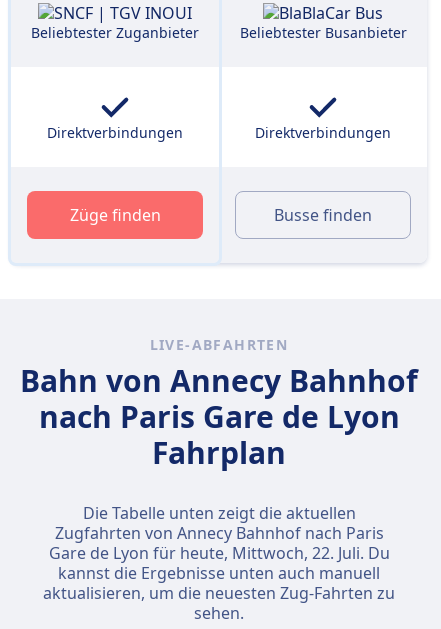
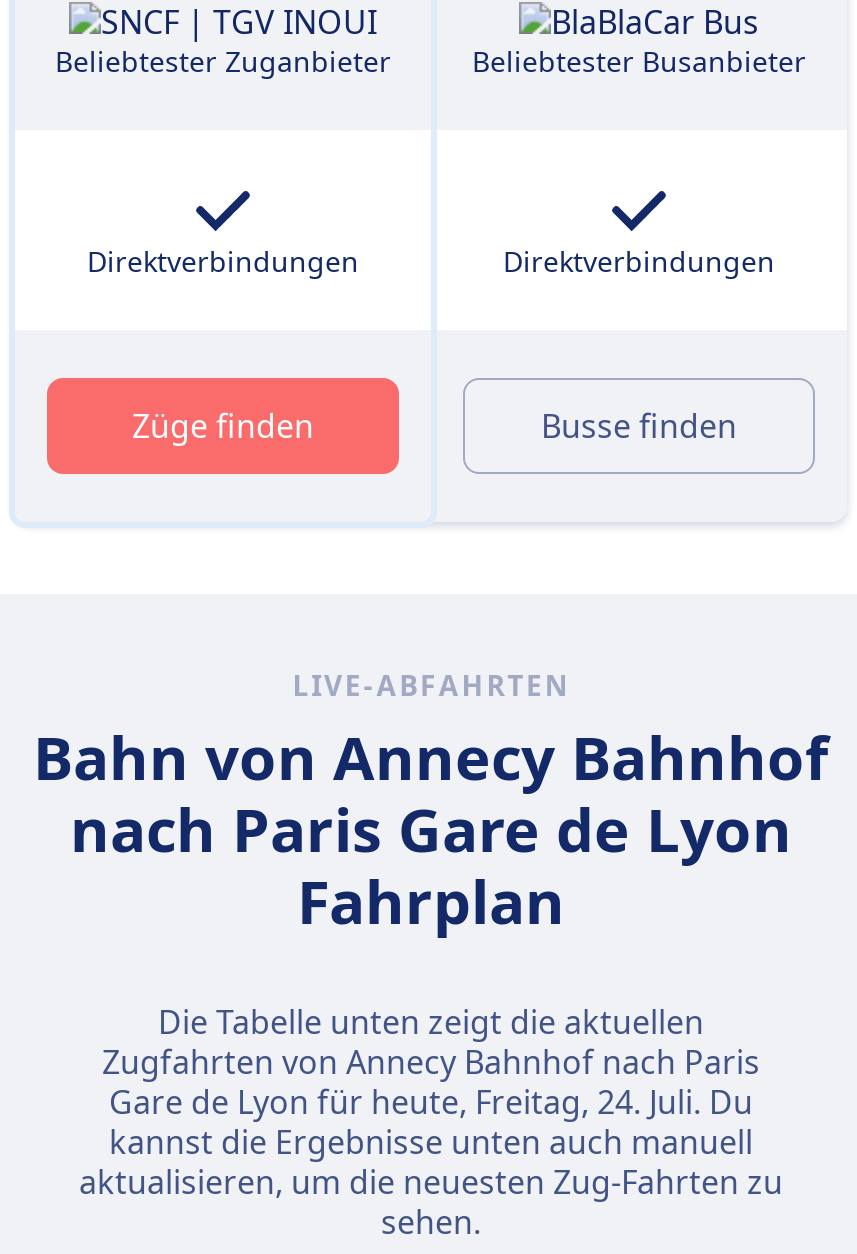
- Gare de Lyon für heute, Mittwoch, 22. Juli. Du
+ Gare de Lyon für heute, Freitag, 24. Juli. Du
